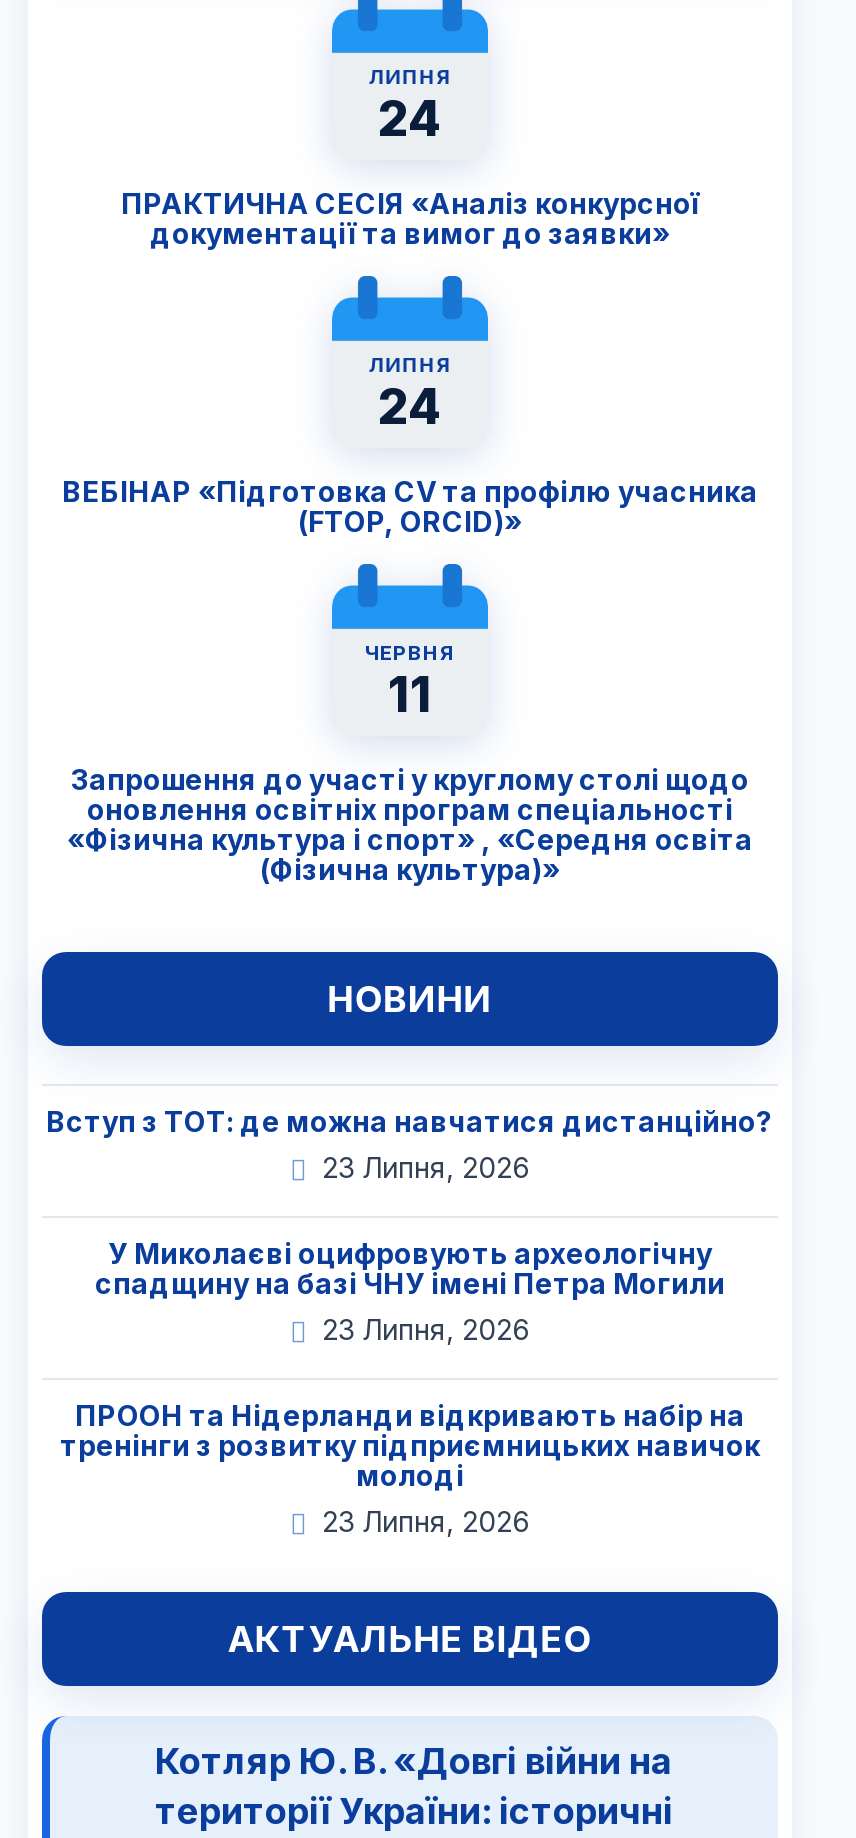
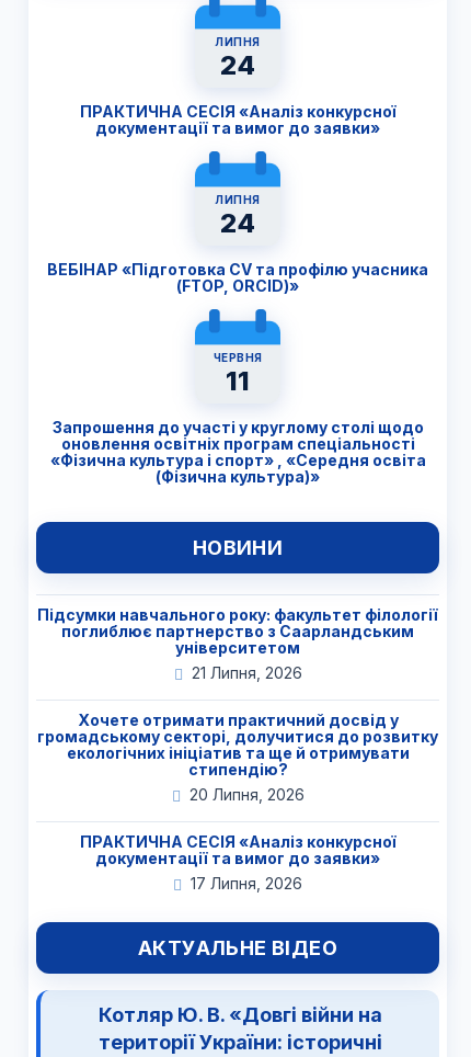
- Вступ з ТОТ: де можна навчатися дистанційно?
- 23 Липня, 2026
+ Підсумки навчального року: факультет філології
+ поглиблює партнерство з Саарландським
+ університетом
+ 21 Липня, 2026

- У Миколаєві оцифровують археологічну
- спадщину на базі ЧНУ імені Петра Могили
- 23 Липня, 2026
+ Хочете отримати практичний досвід у
+ громадському секторі, долучитися до розвитку
+ екологічних ініціатив та ще й отримувати
+ стипендію?
+ 20 Липня, 2026

- ПРООН та Нідерланди відкривають набір на
- тренінги з розвитку підприємницьких навичок
- молоді
- 23 Липня, 2026
+ ПРАКТИЧНА СЕСІЯ «Аналіз конкурсної
+ документації та вимог до заявки»
+ 17 Липня, 2026
